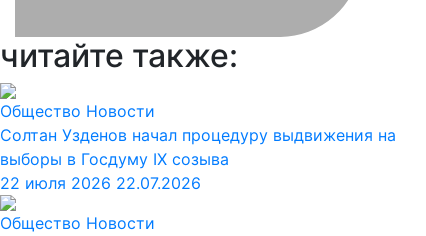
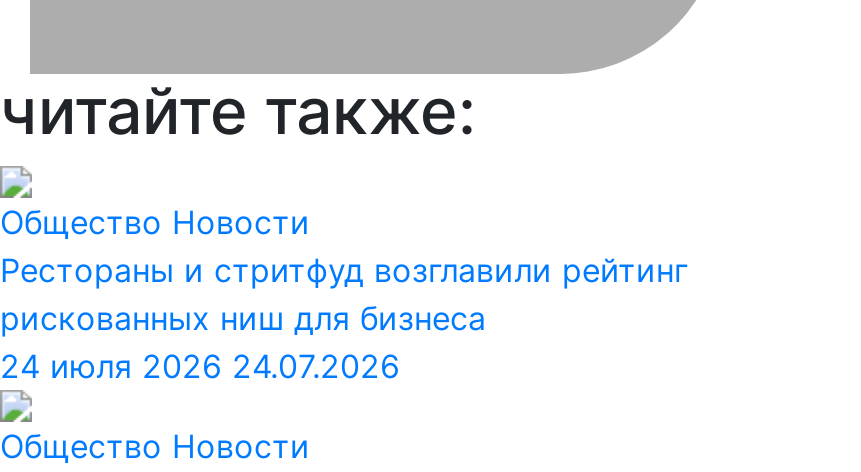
- Солтан Узденов начал процедуру выдвижения на
- выборы в Госдуму IX созыва
- 22 июля 2026 22.07.2026
+ Рестораны и стритфуд возглавили рейтинг
+ рискованных ниш для бизнеса
+ 24 июля 2026 24.07.2026
